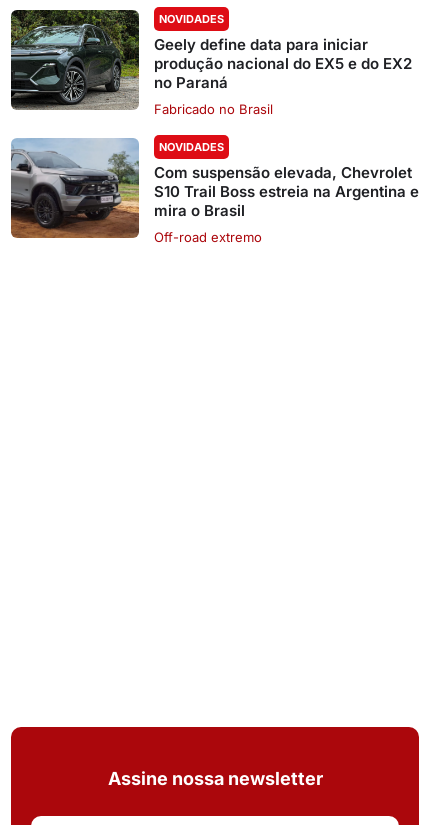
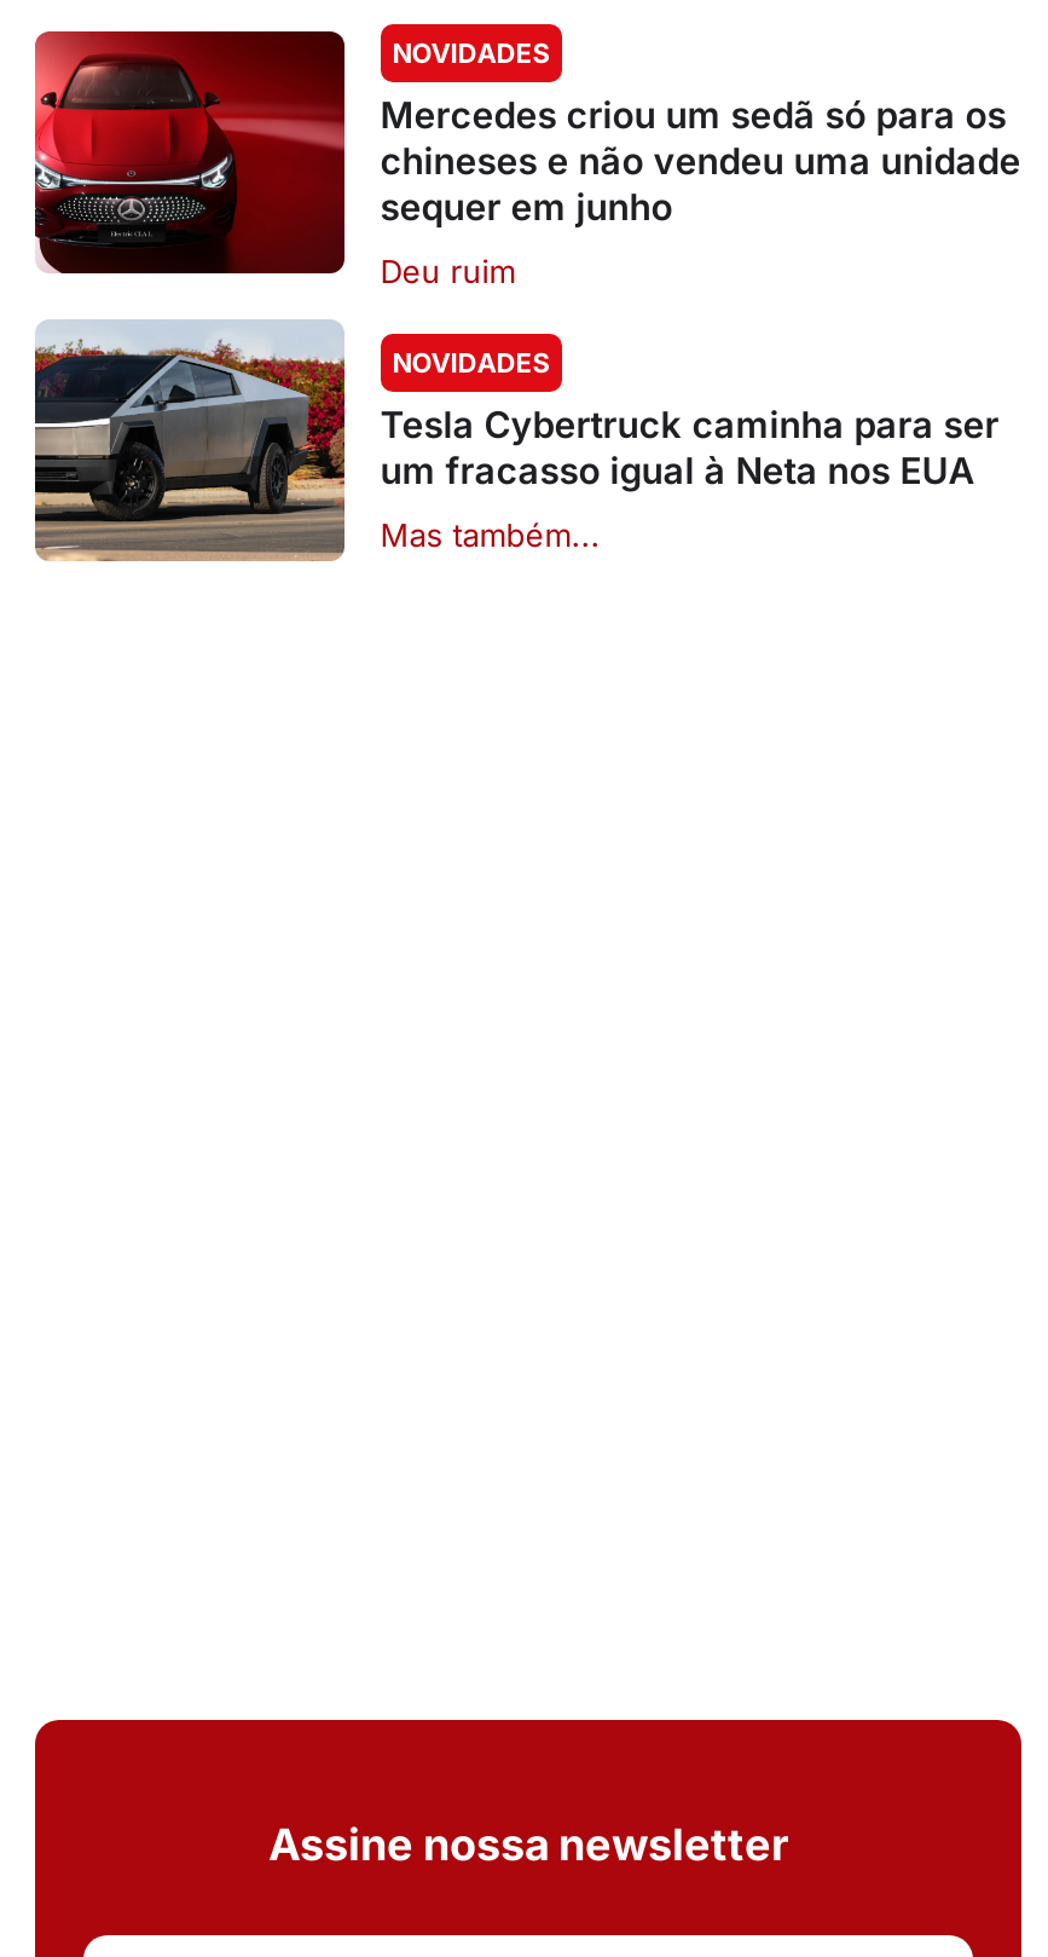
- [image]
- Geely define data para iniciar
- produção nacional do EX5 e do EX2
- no Paraná
+ [image]
+ Mercedes criou um sedã só para os
+ chineses e não vendeu uma unidade
+ sequer em junho

- Fabricado no Brasil
+ Deu ruim

- [image]
- Com suspensão elevada, Chevrolet
- S10 Trail Boss estreia na Argentina e
- mira o Brasil
+ [image]
+ Tesla Cybertruck caminha para ser
+ um fracasso igual à Neta nos EUA

- Off-road extremo
+ Mas também...
